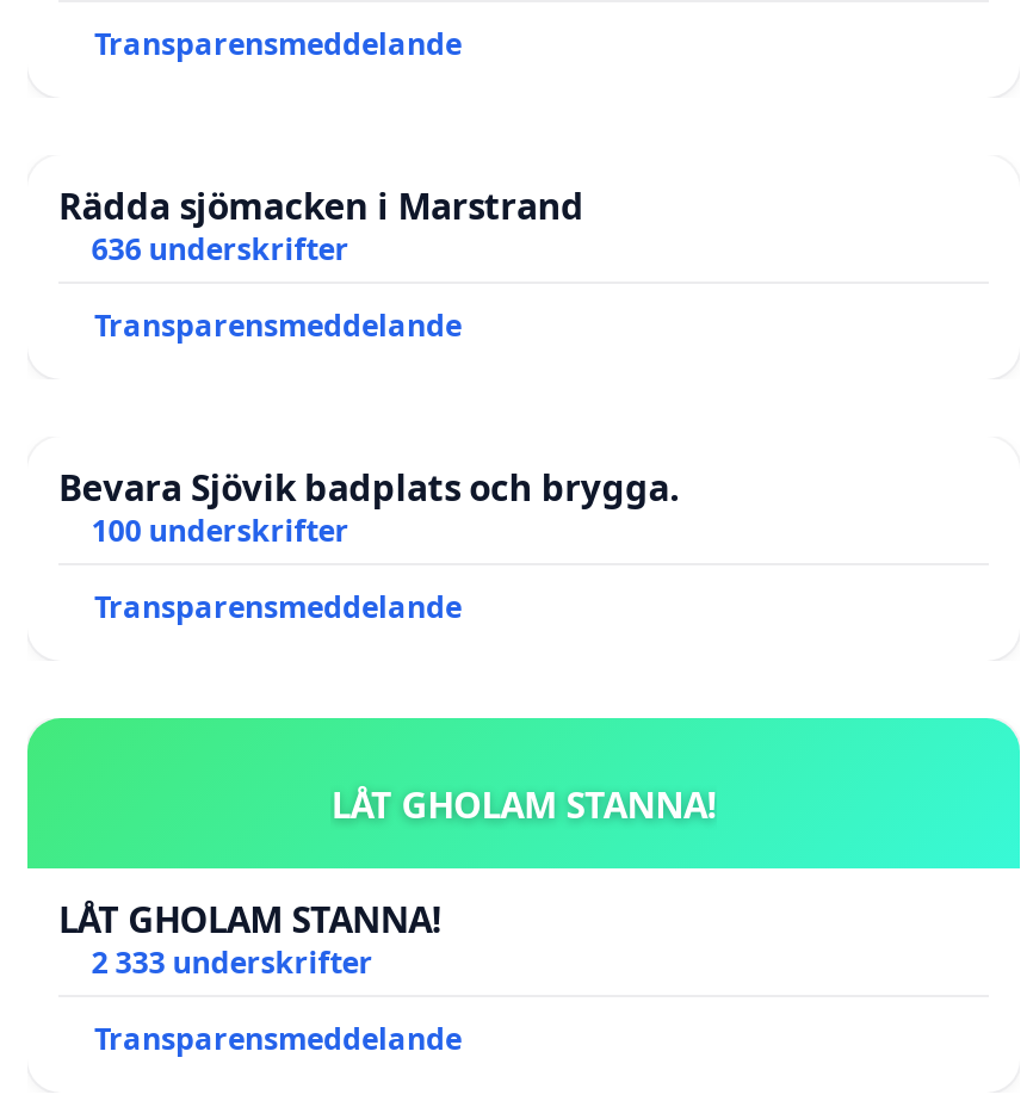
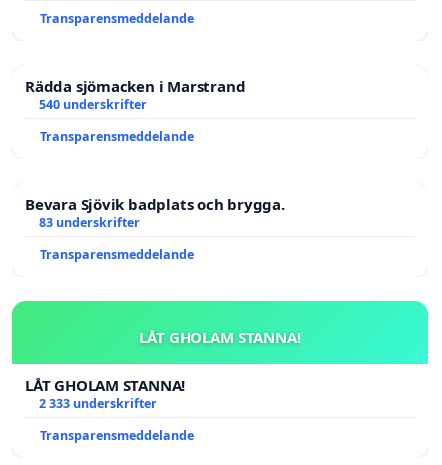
- 636 underskrifter
+ 540 underskrifter

- 100 underskrifter
+ 83 underskrifter
